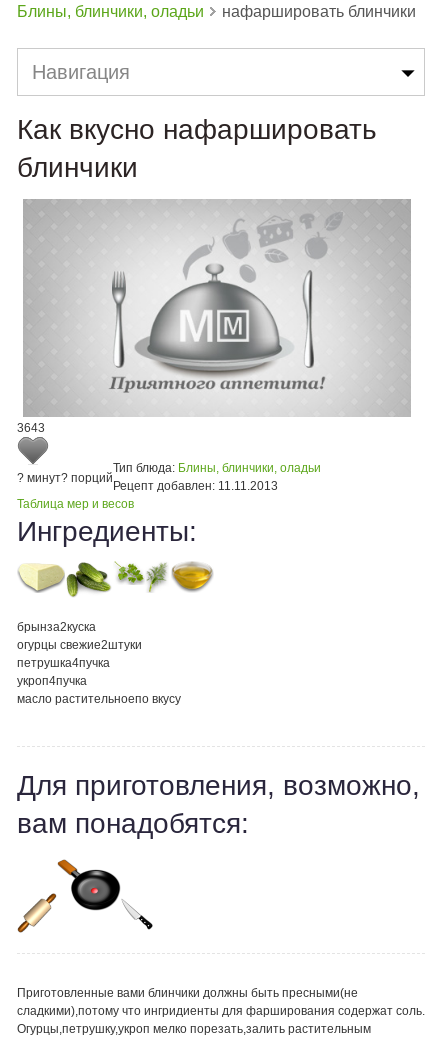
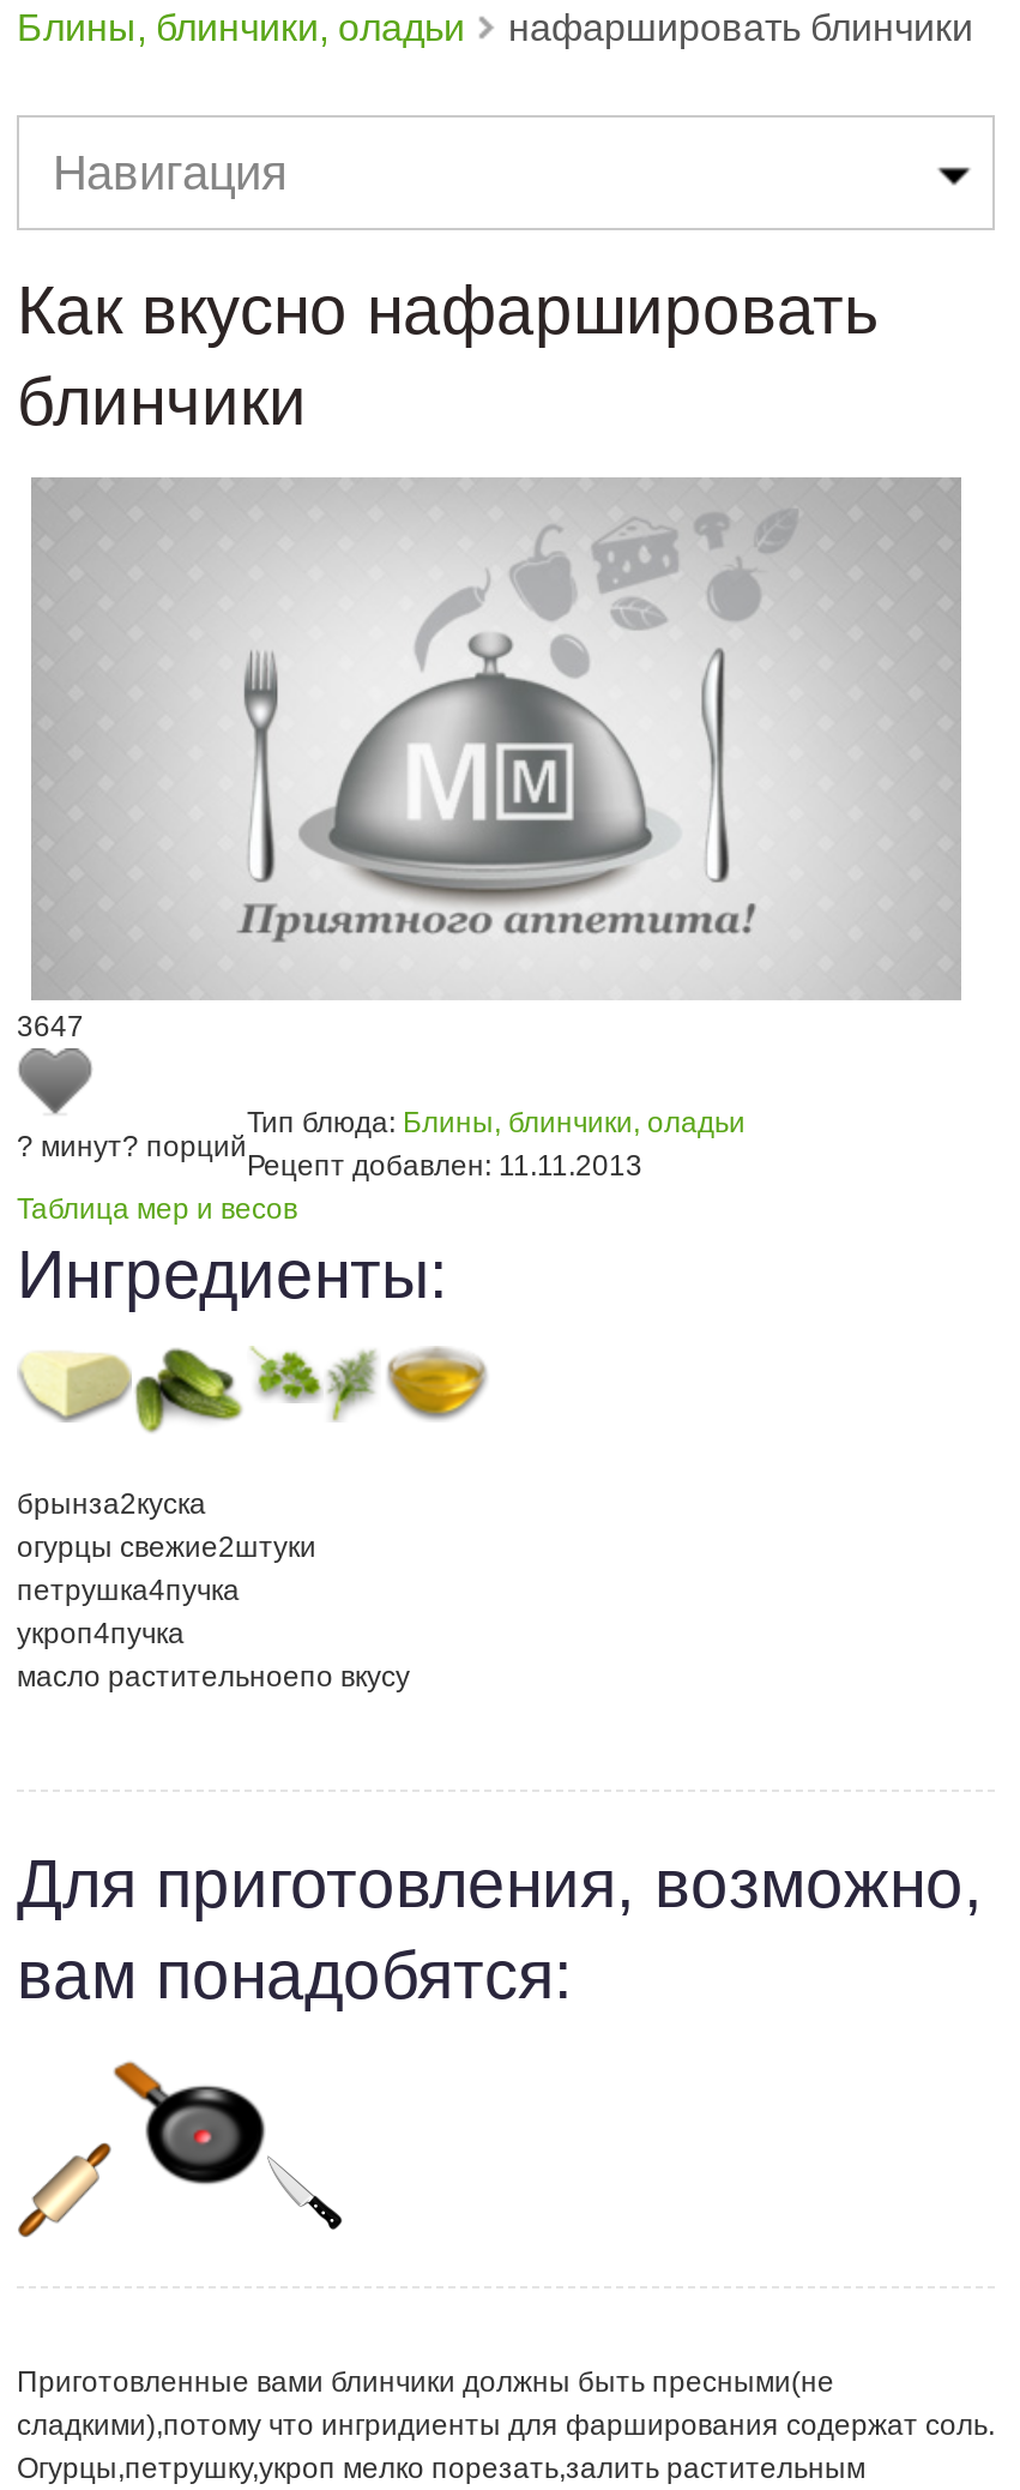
- 3643
+ 3647
